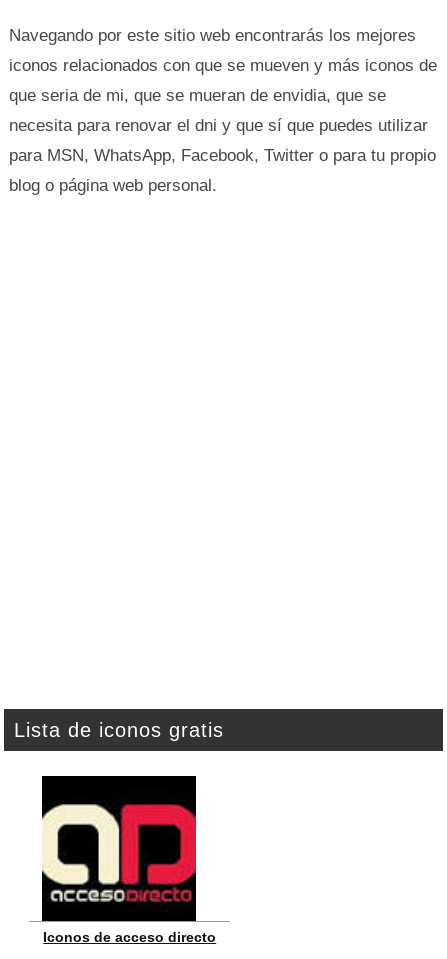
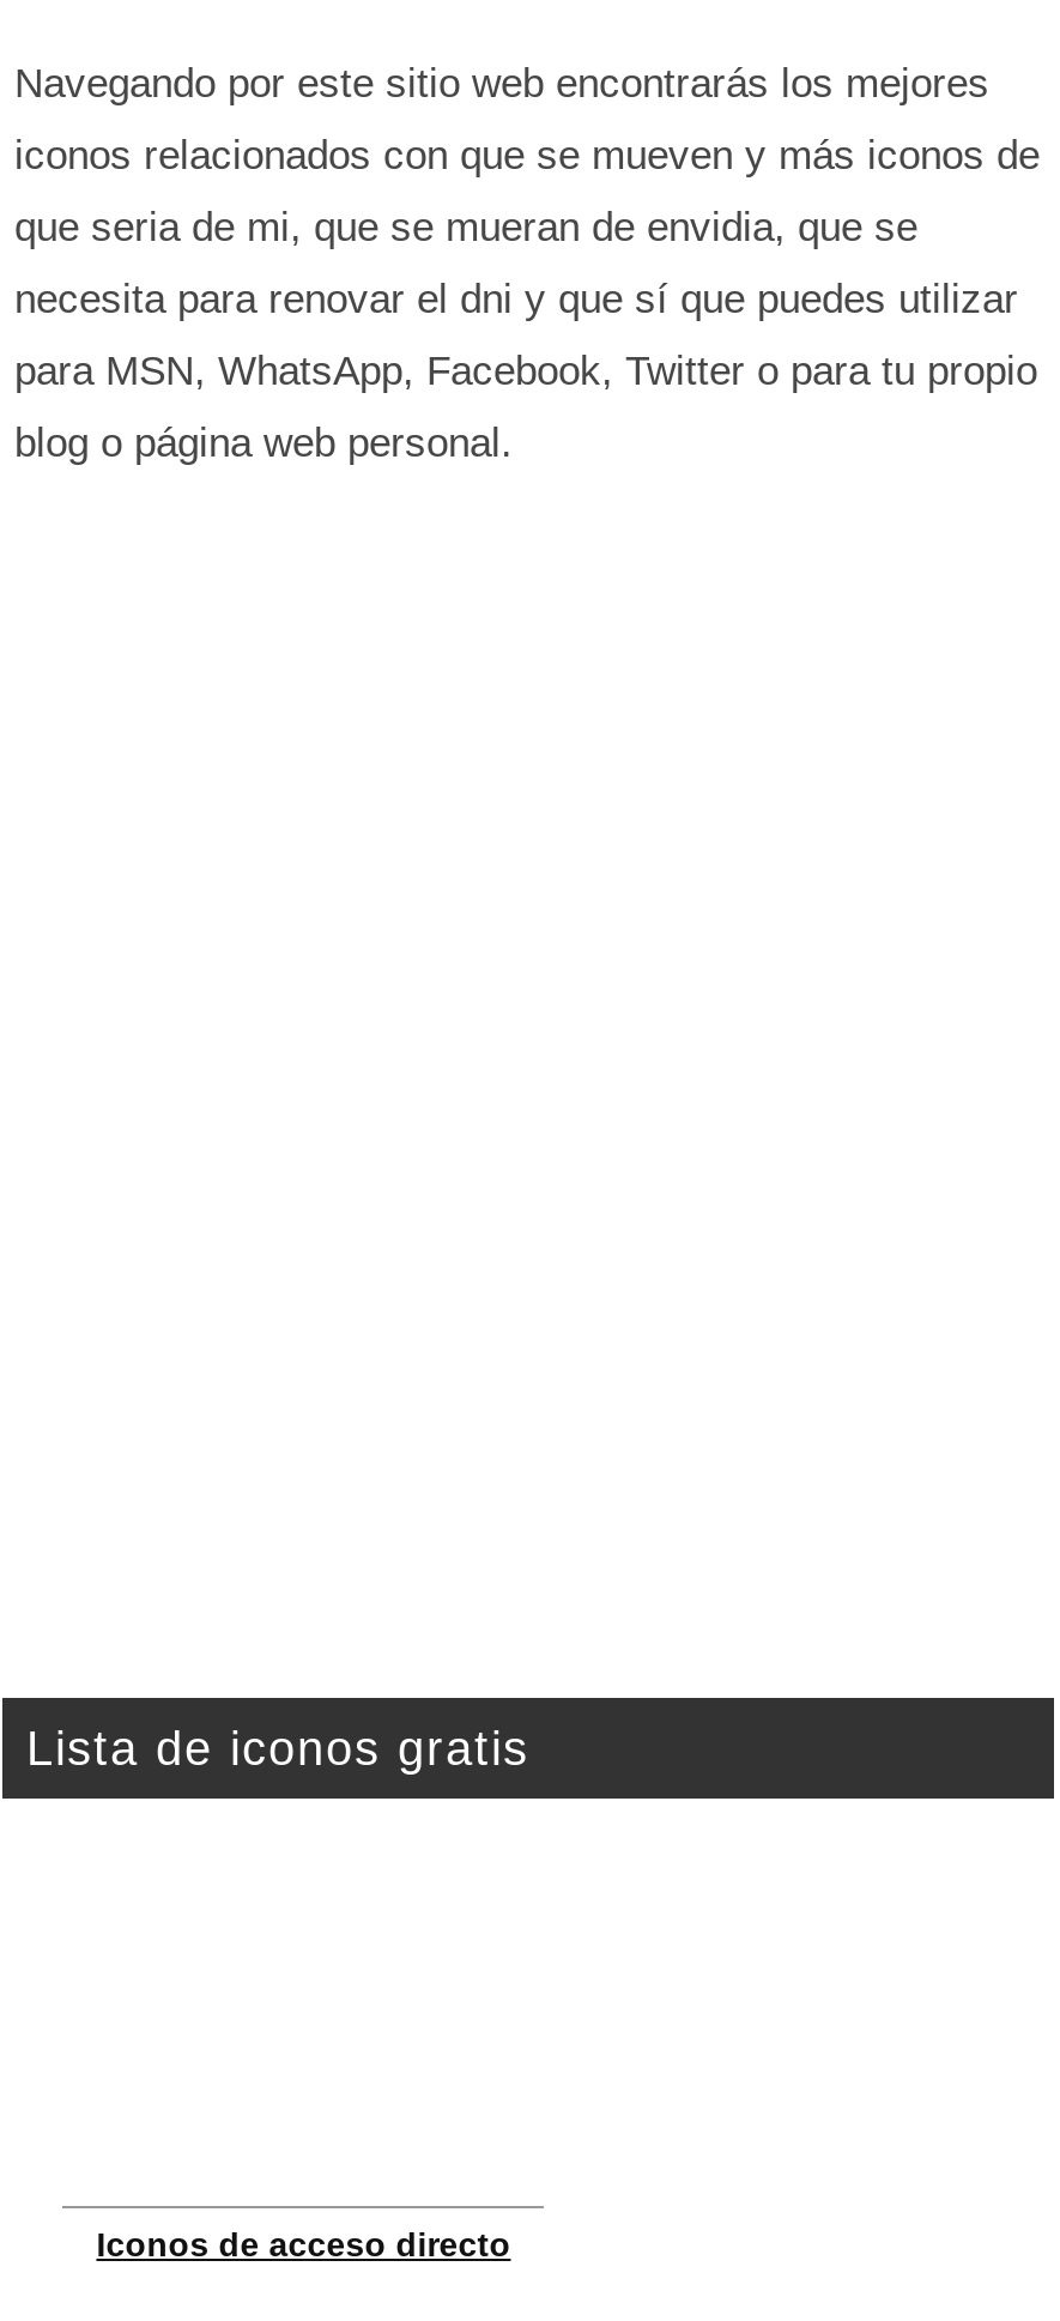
- [image]
